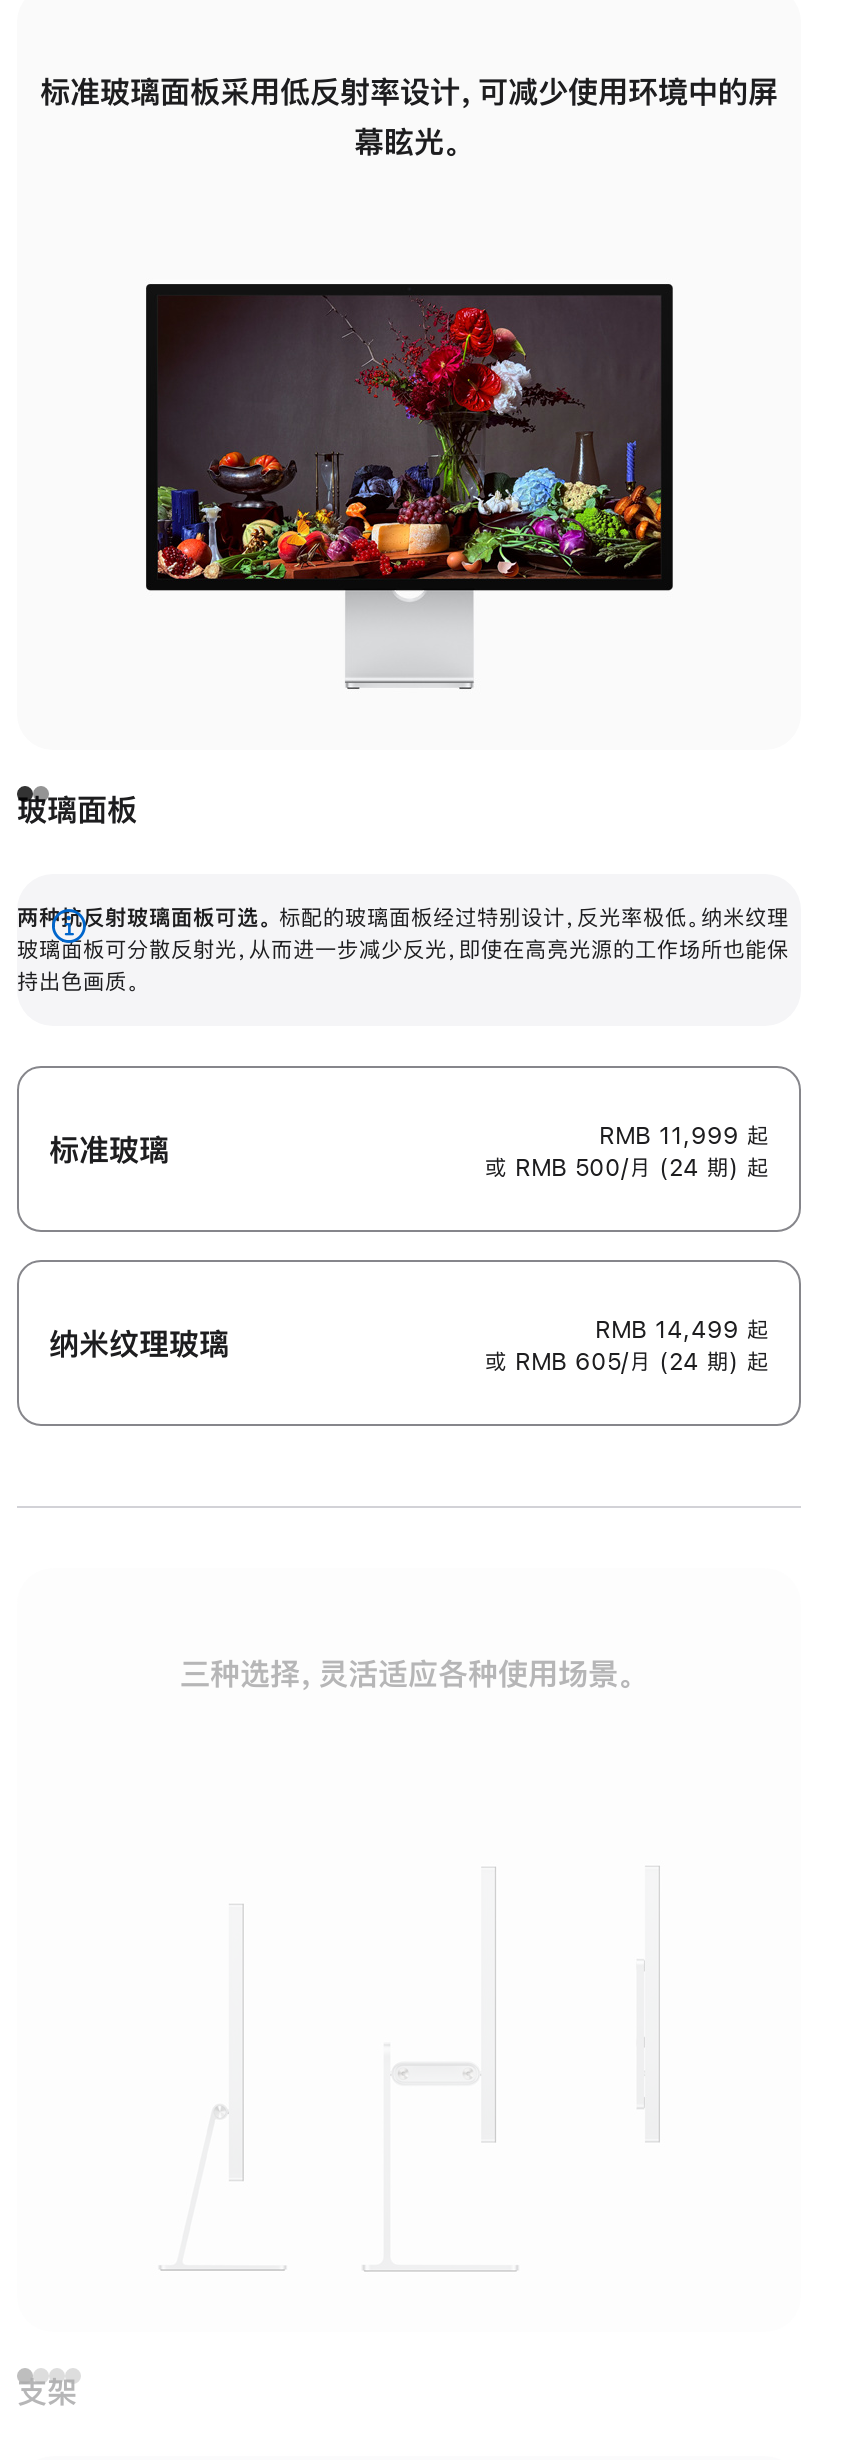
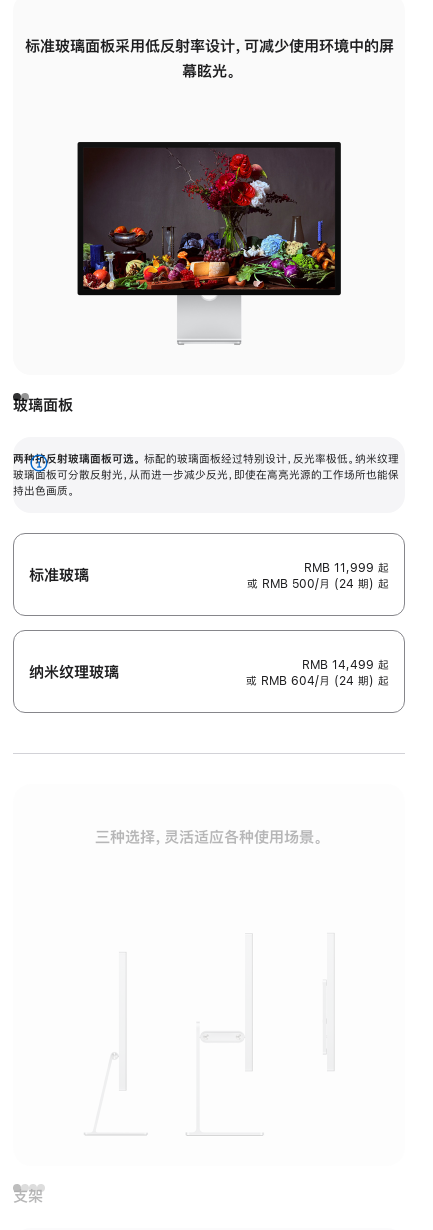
- 或 RMB 605/月 (24 期) 起
+ 或 RMB 604/月 (24 期) 起
